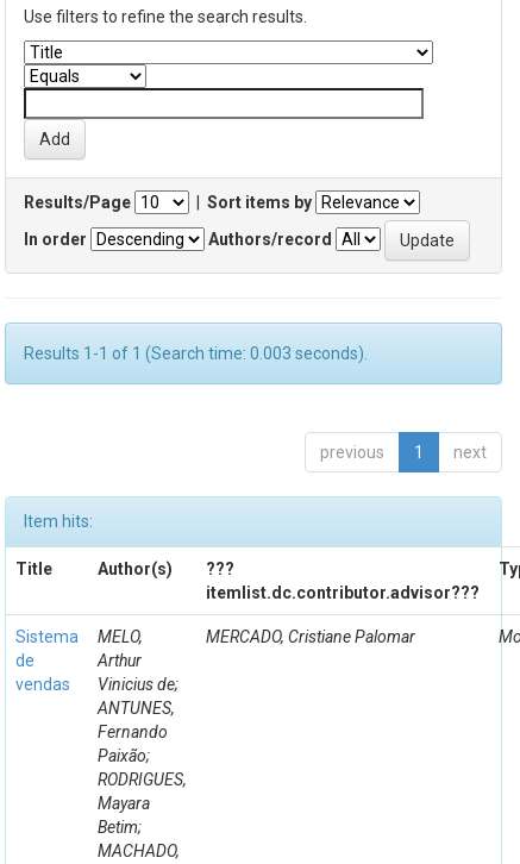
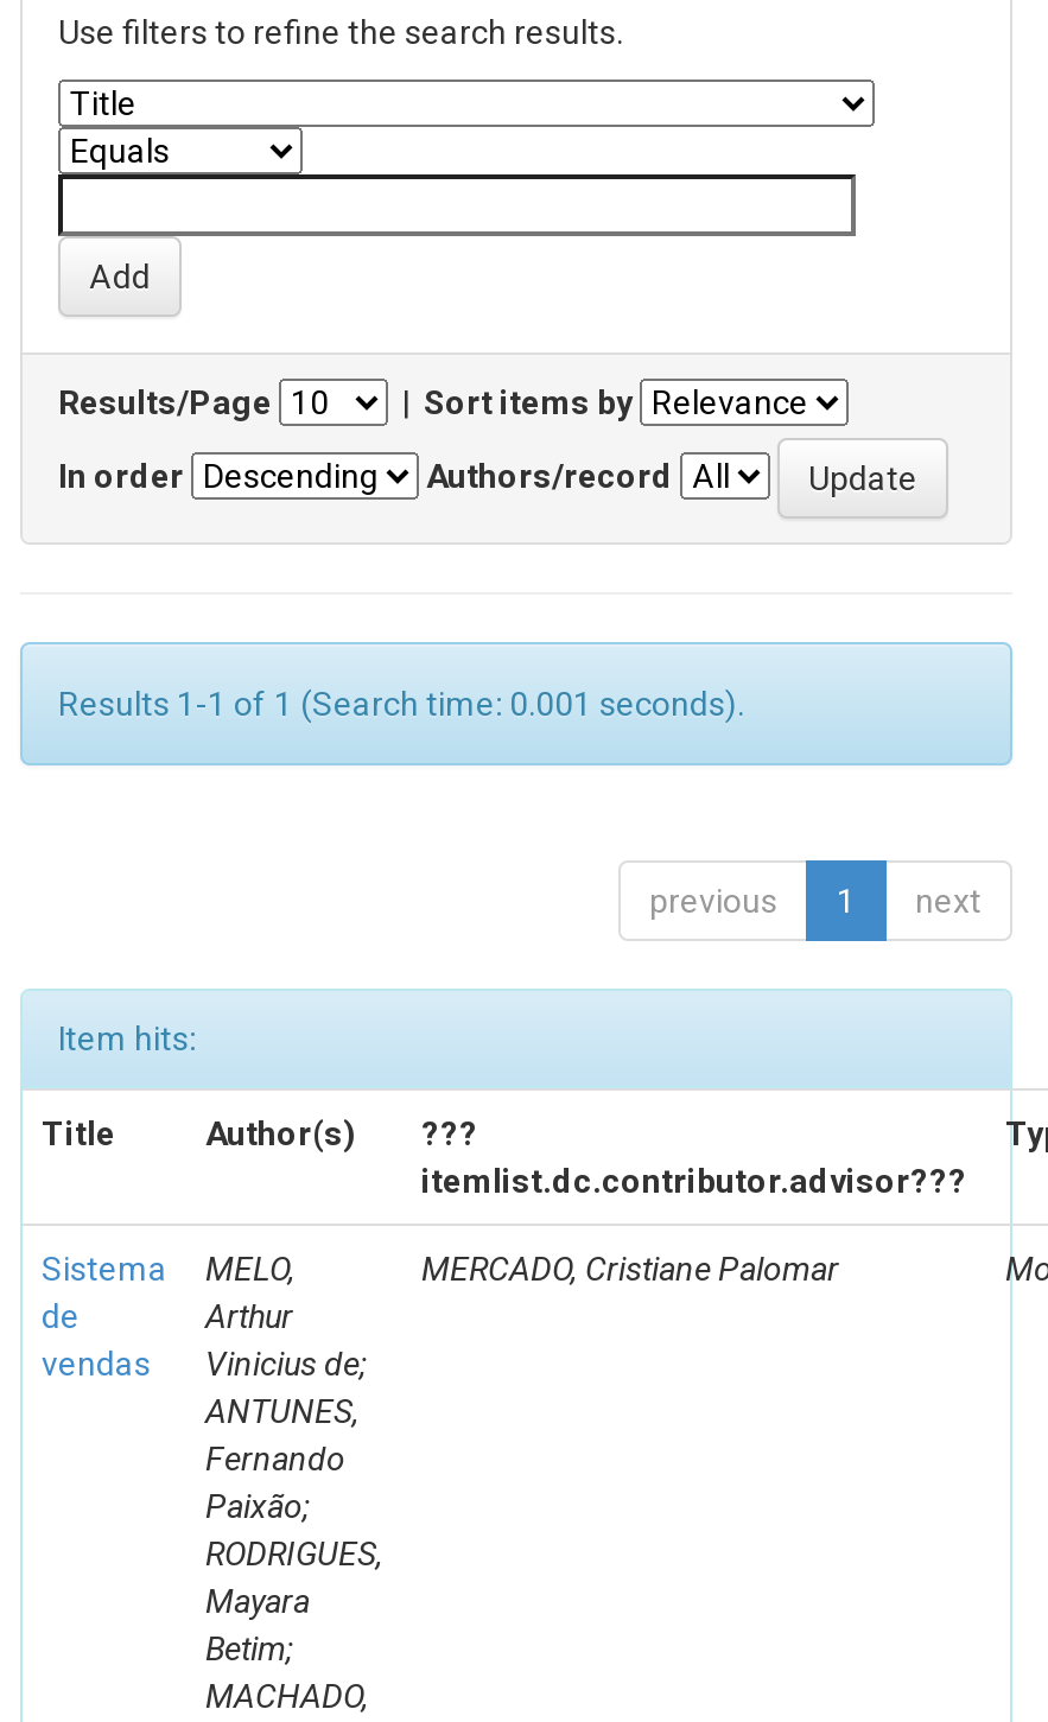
- Results 1-1 of 1 (Search time: 0.003 seconds).
+ Results 1-1 of 1 (Search time: 0.001 seconds).
